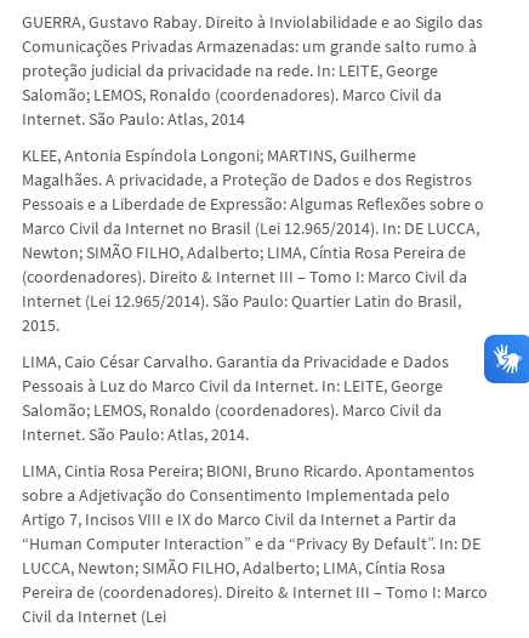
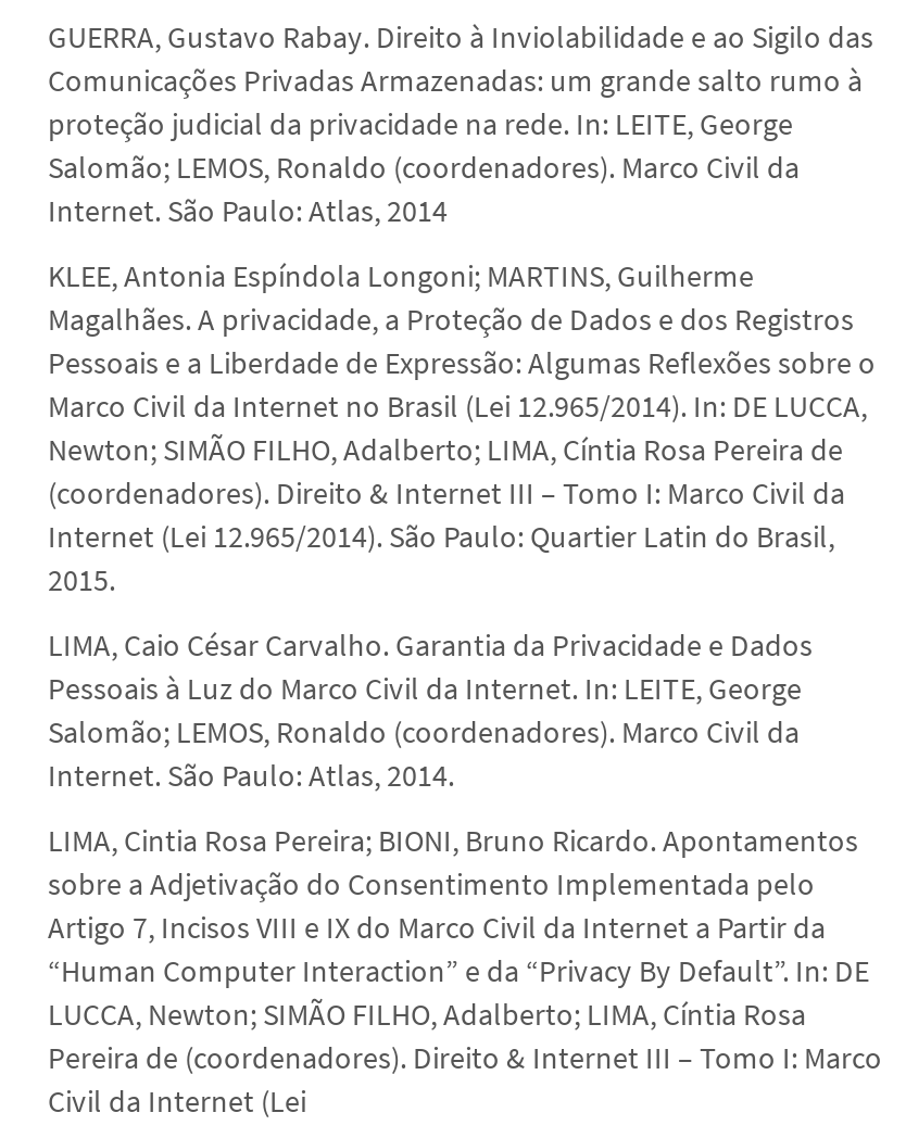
- [image]
